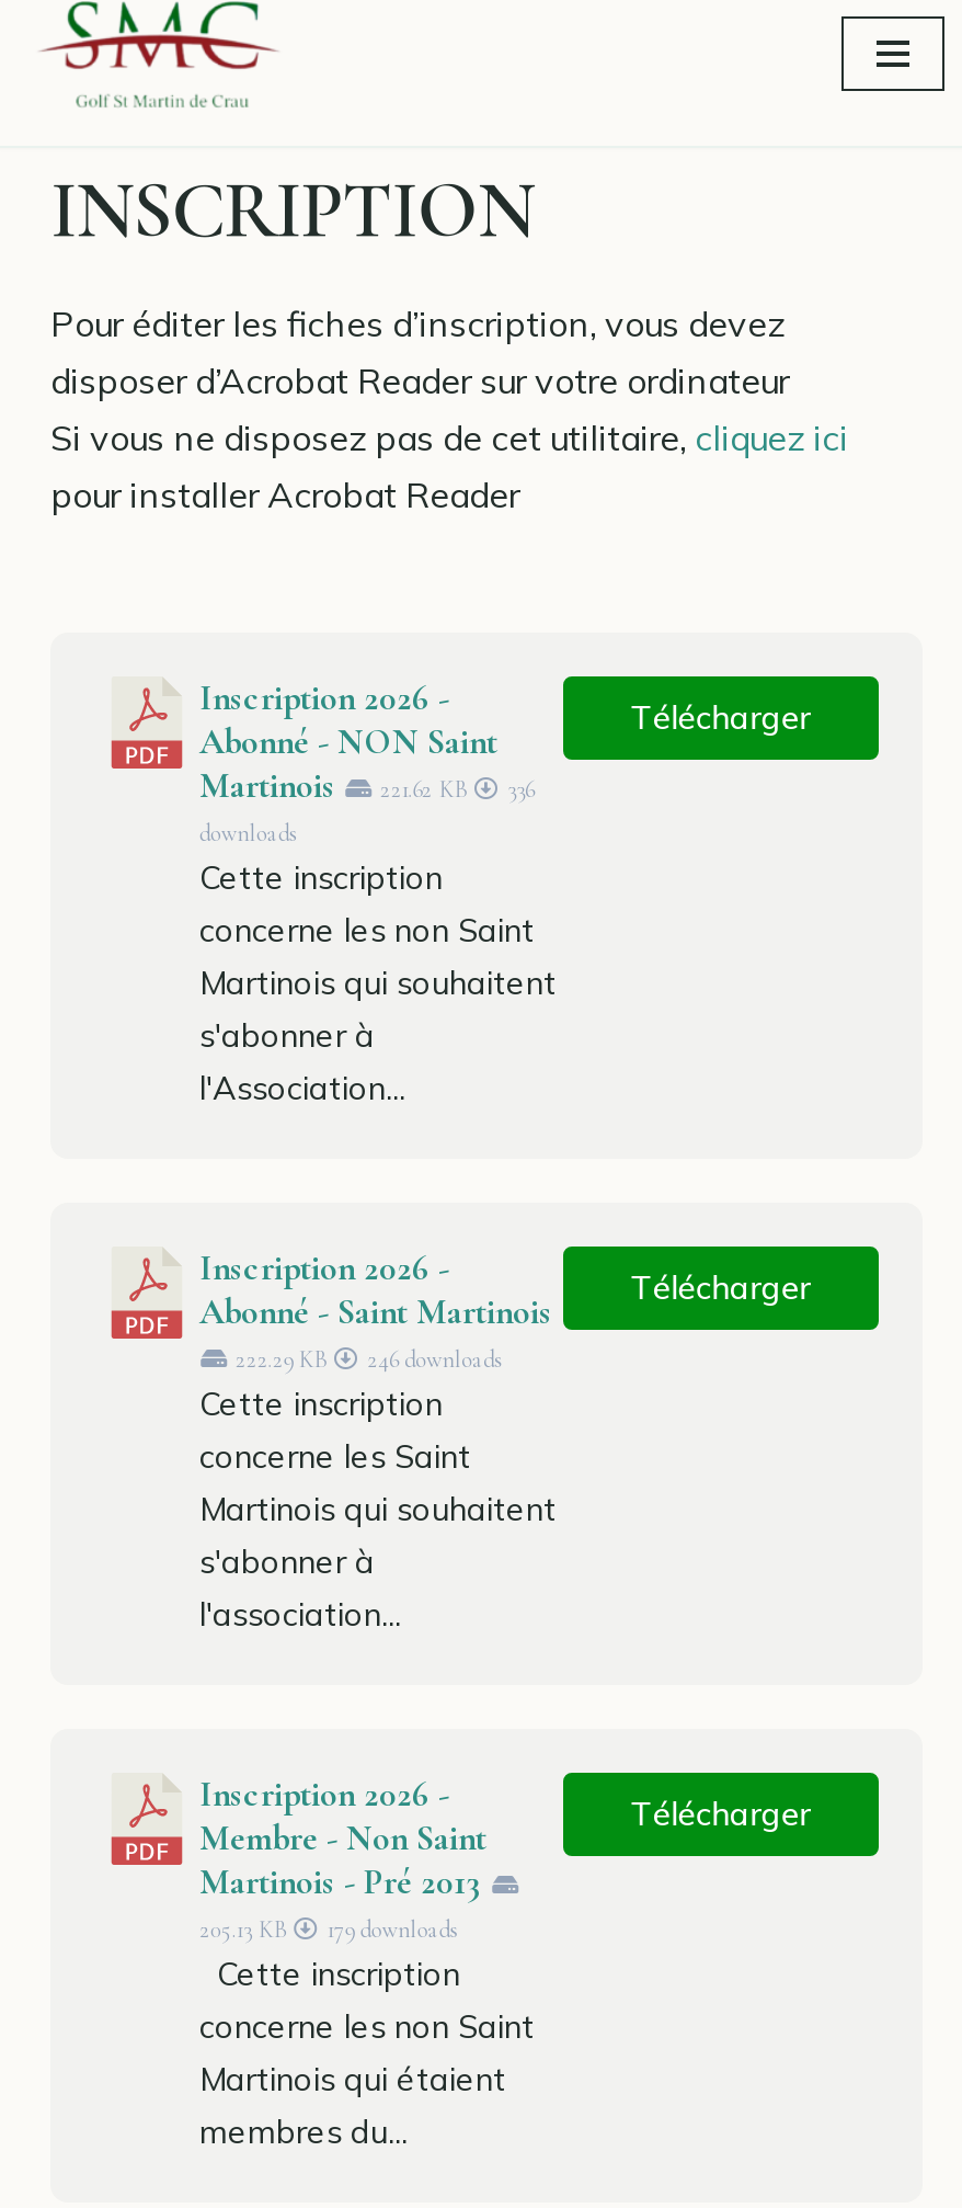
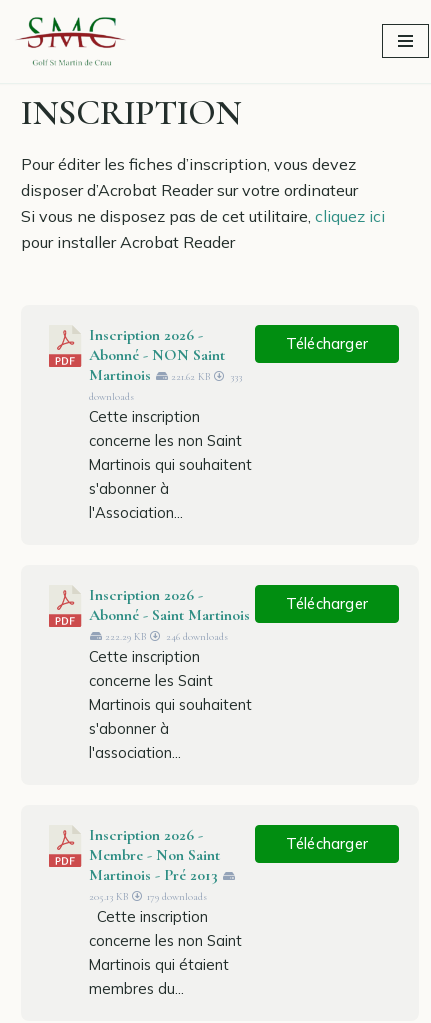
- Martinois 221.62 KB 336
+ Martinois 221.62 KB 333
